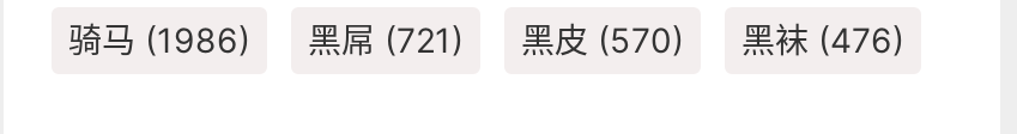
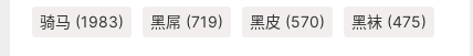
- 骑马(1986)
+ 骑马(1983)

- 黑屌(721)
+ 黑屌(719)

- 黑袜(476)
+ 黑袜(475)
